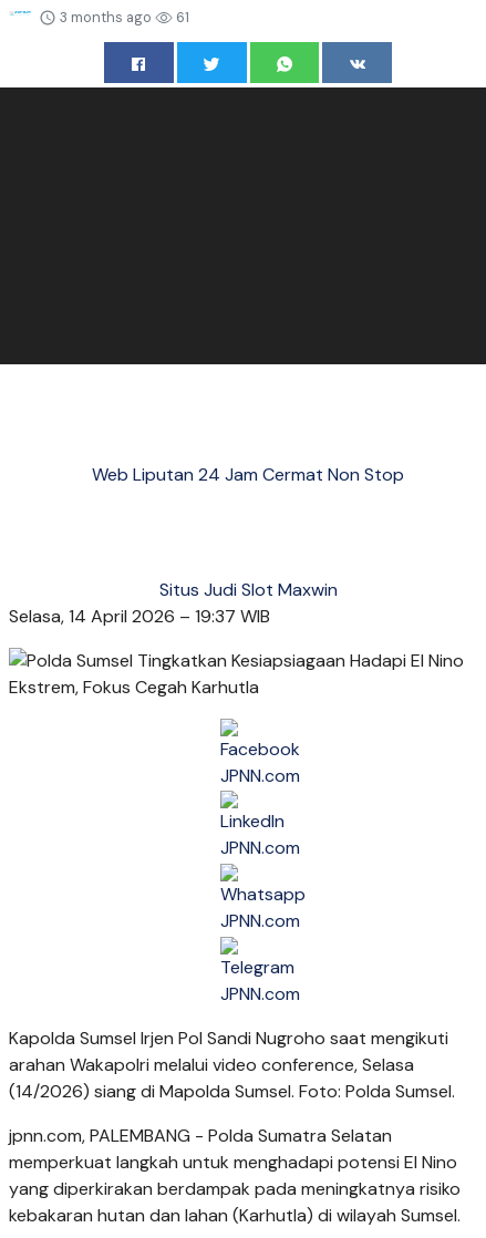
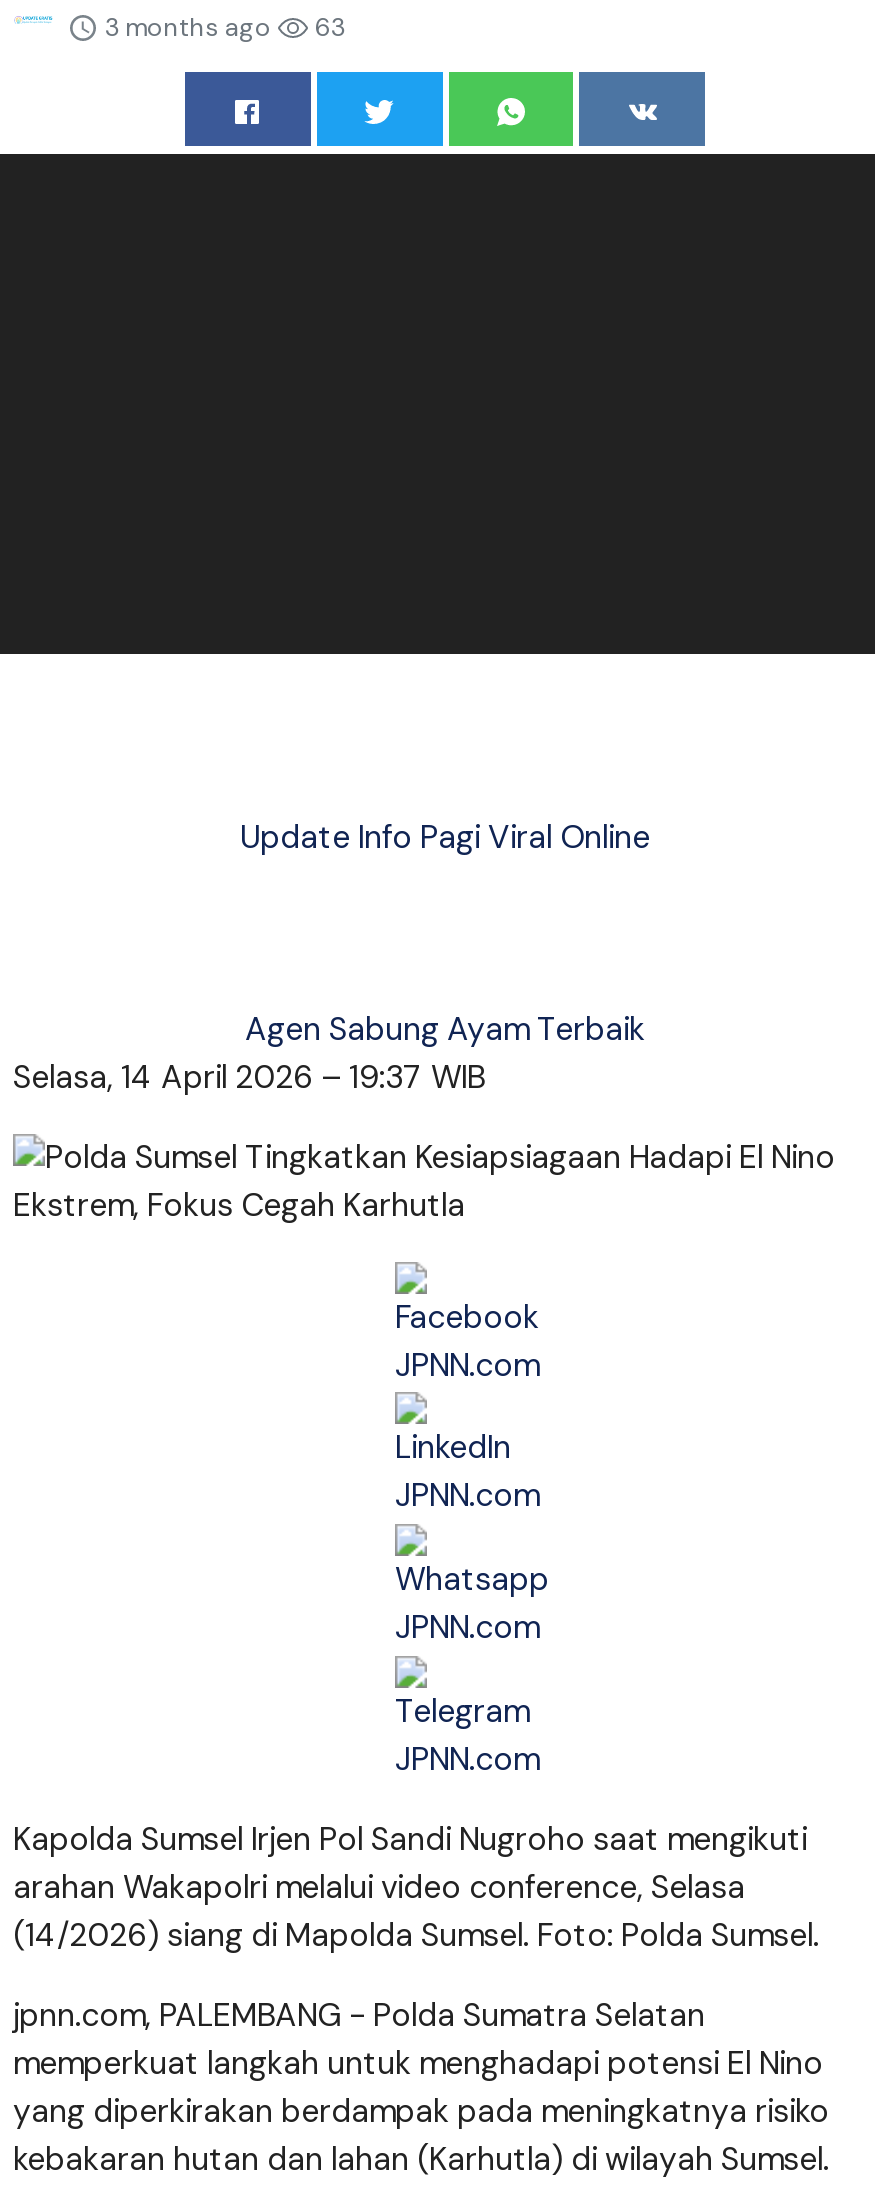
- 3 months ago 61
+ 3 months ago 63

- Web Liputan 24 Jam Cermat Non Stop
+ Update Info Pagi Viral Online

- Situs Judi Slot Maxwin
+ Agen Sabung Ayam Terbaik
